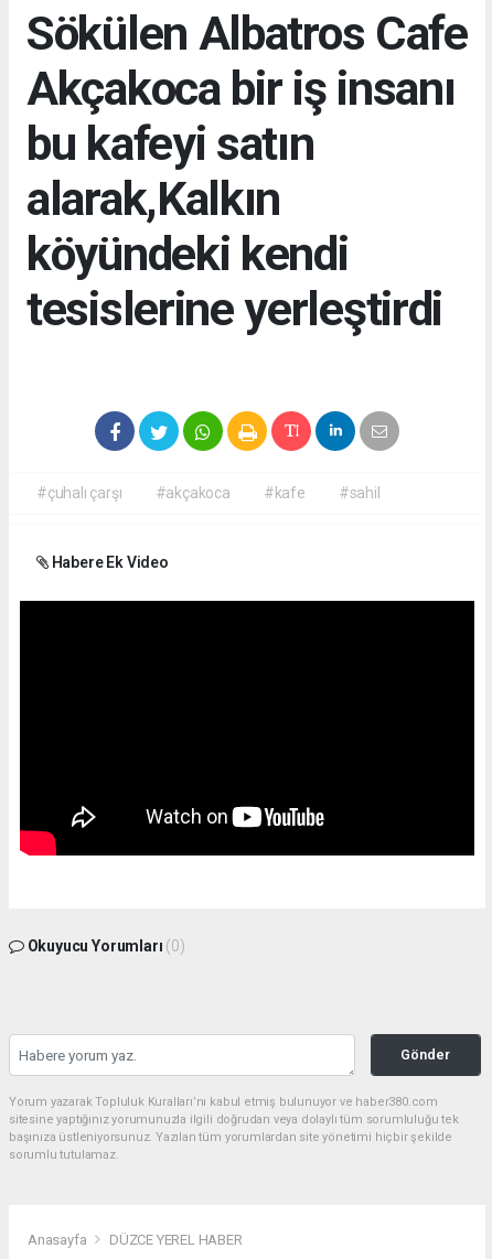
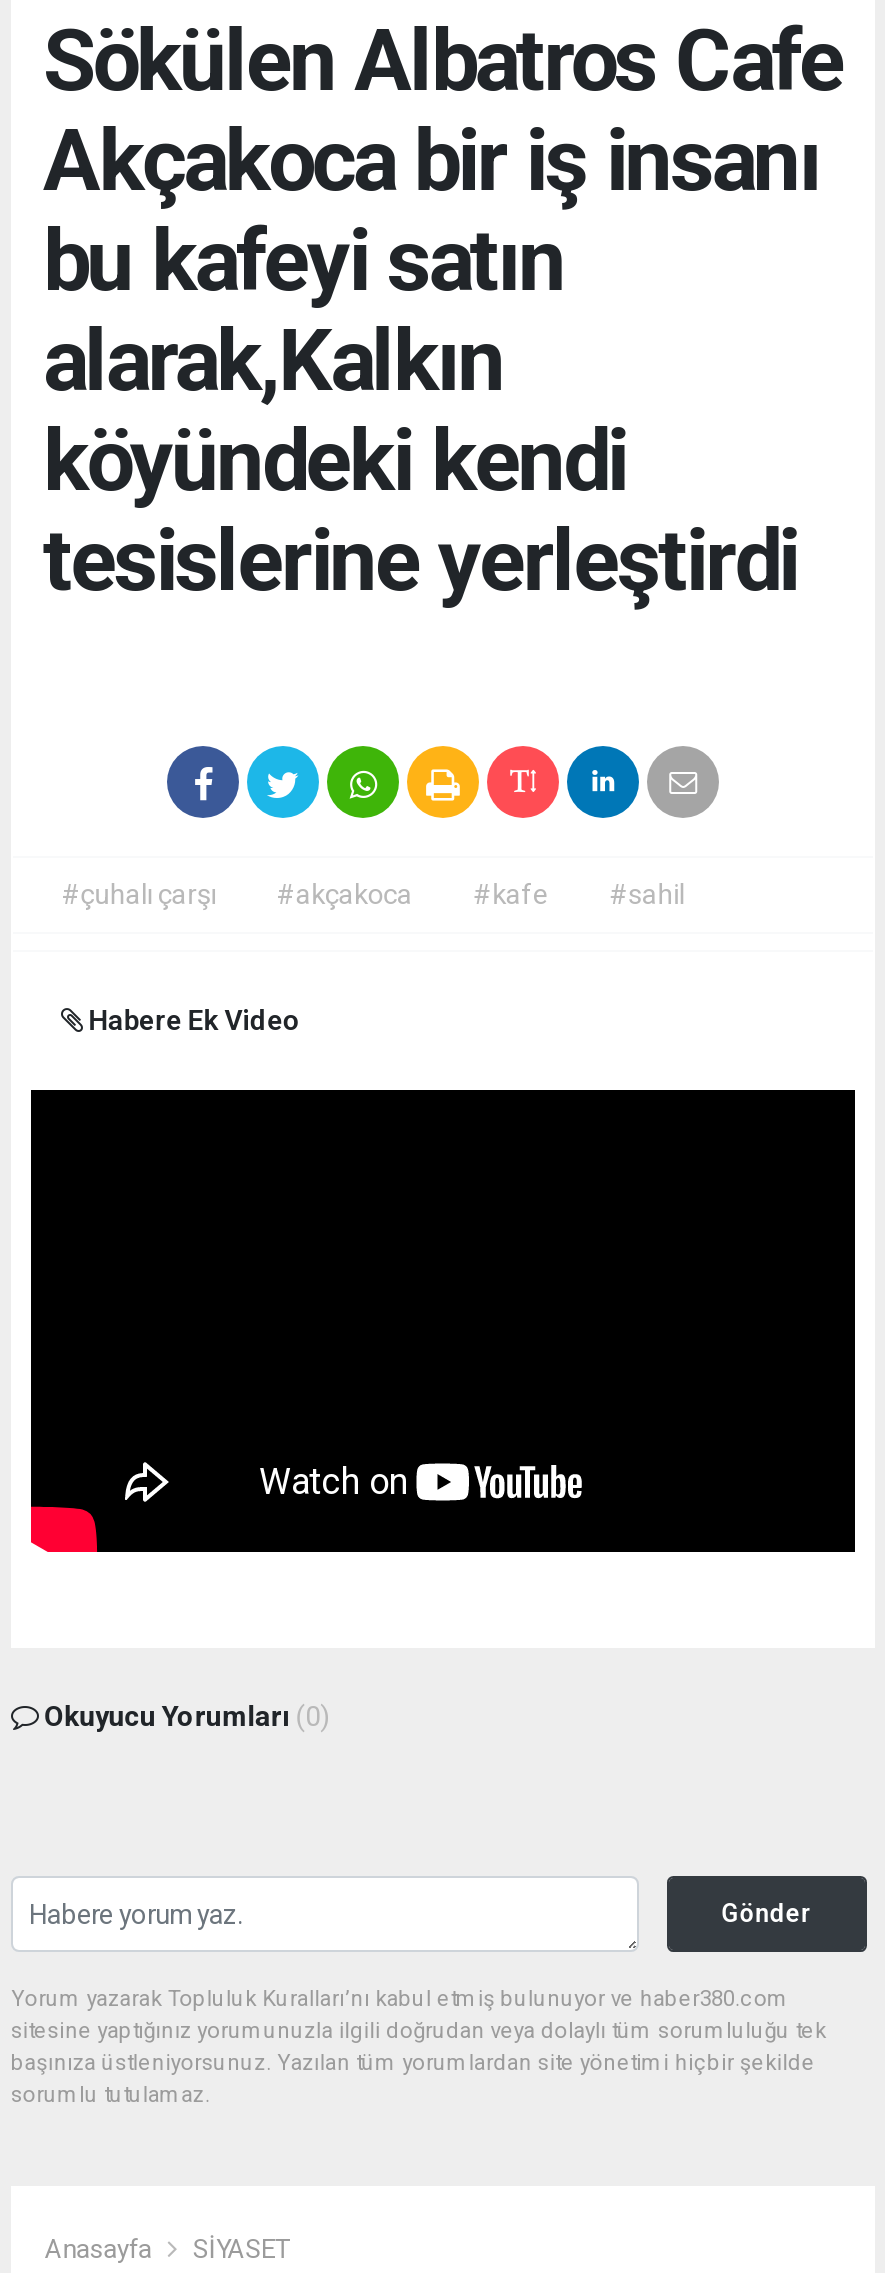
- DÜZCE YEREL HABER
+ SİYASET
